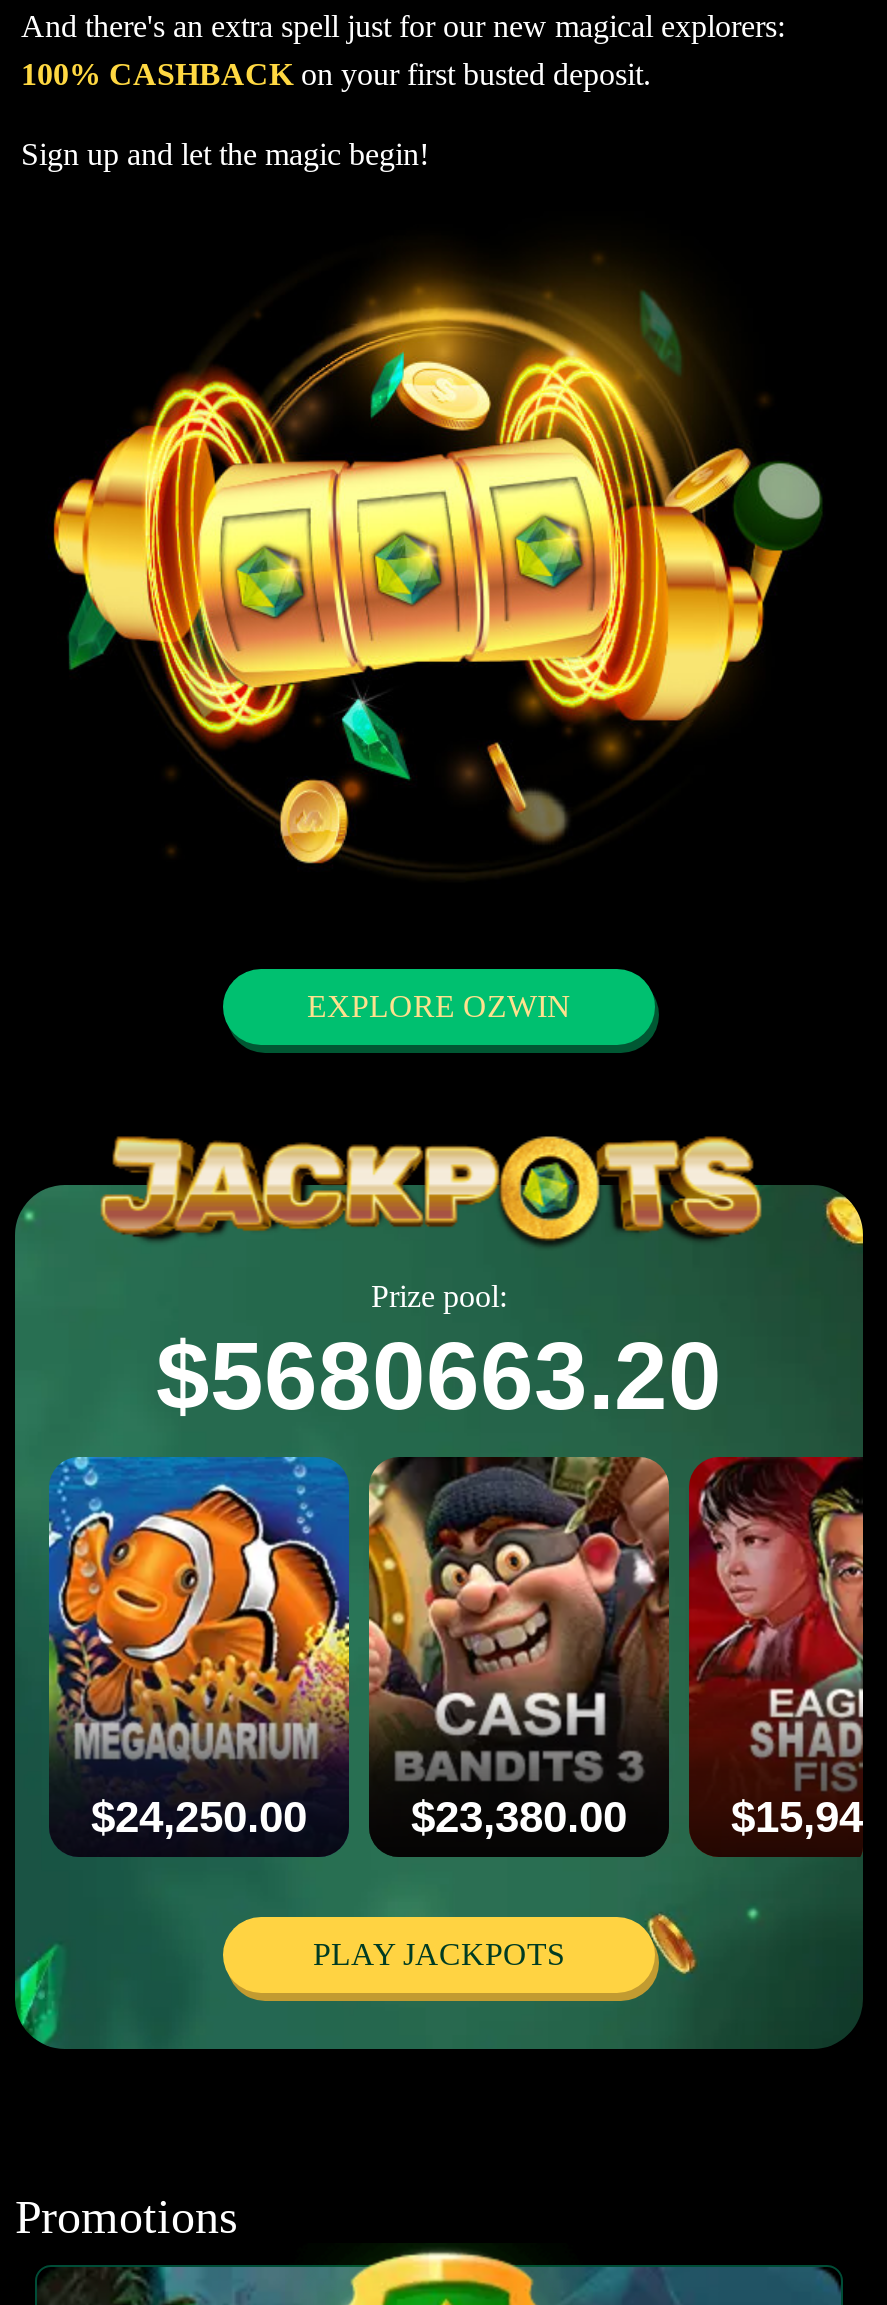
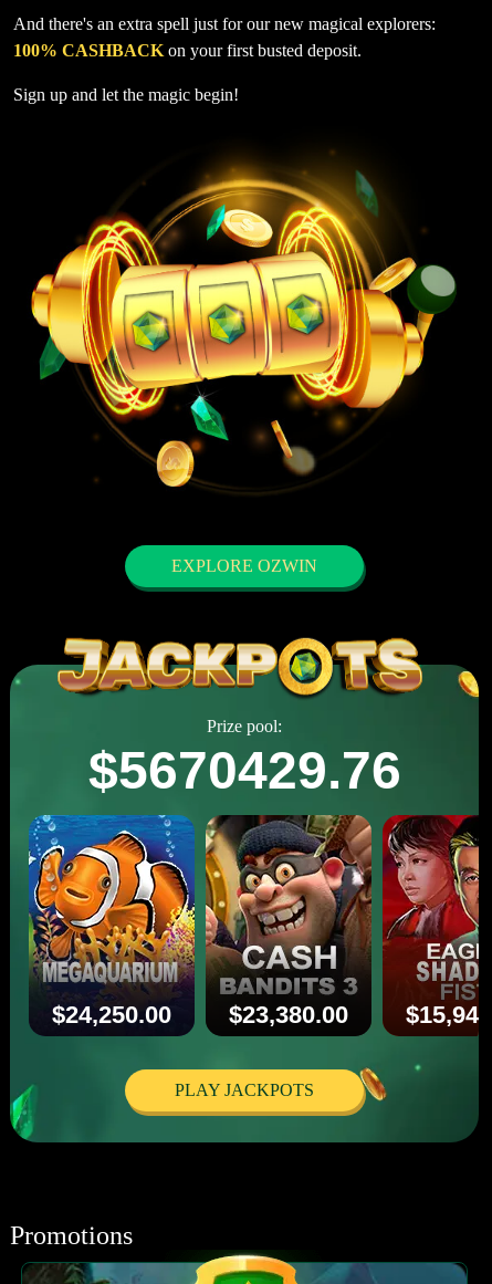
- $5680663.20
+ $5670429.76
